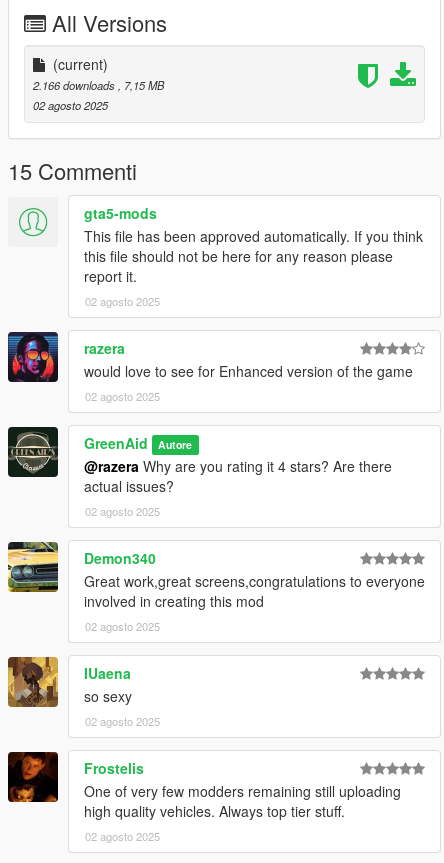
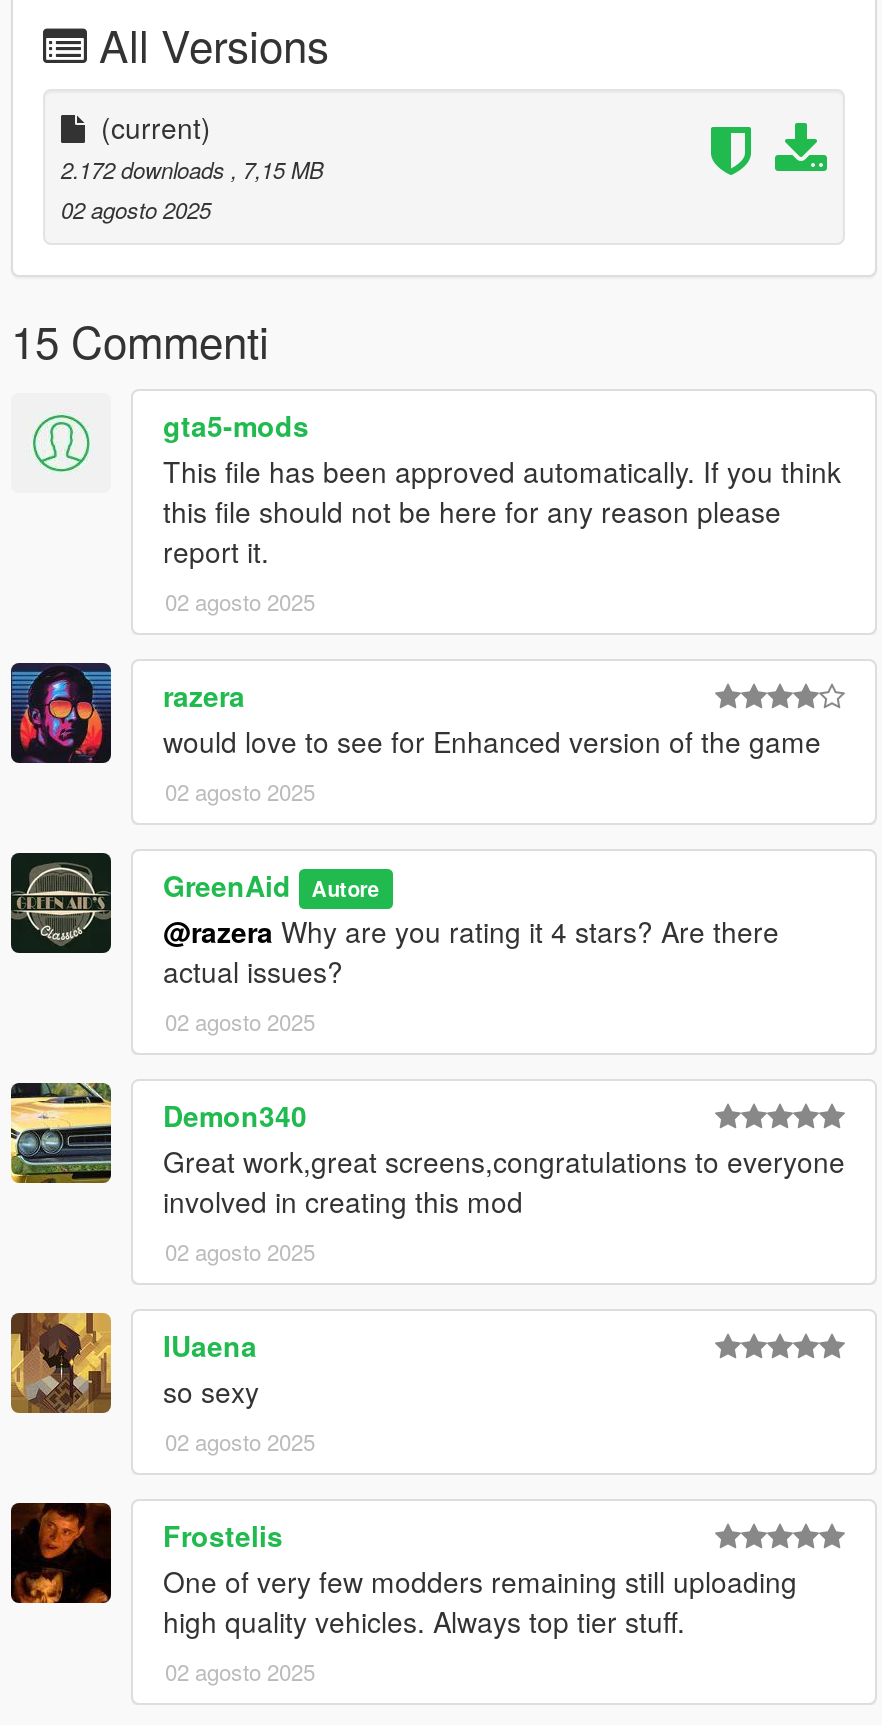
- 2.166 downloads, 7,15 MB
+ 2.172 downloads, 7,15 MB
